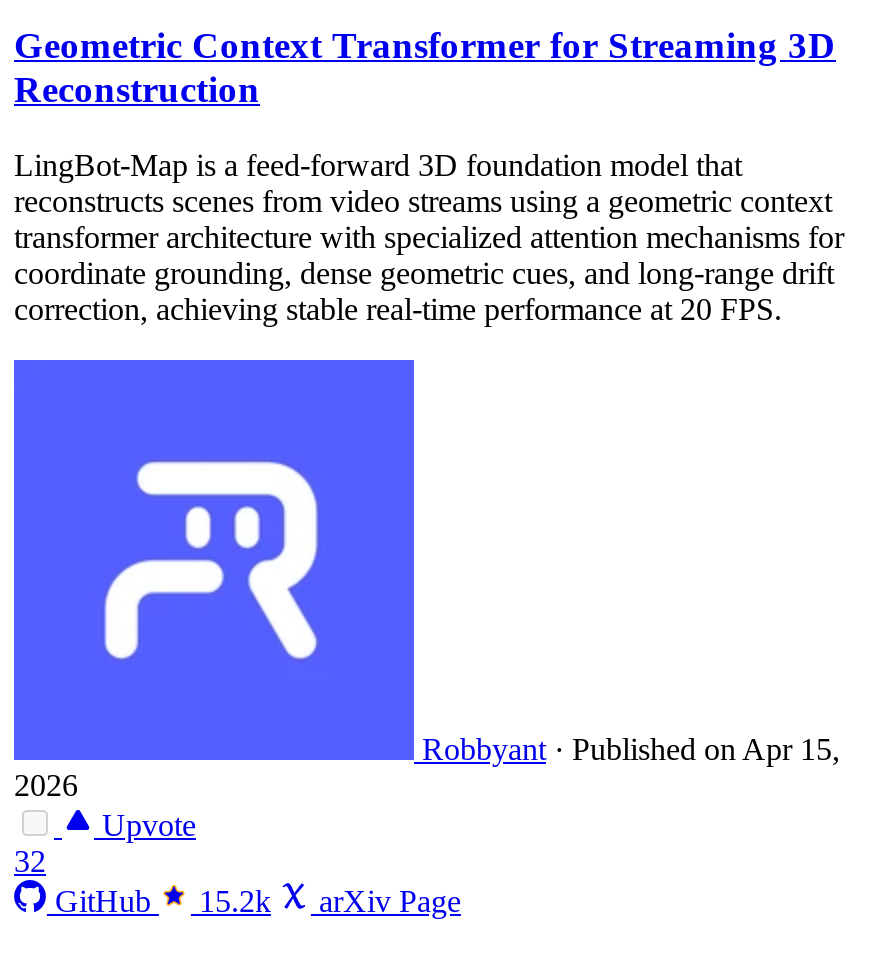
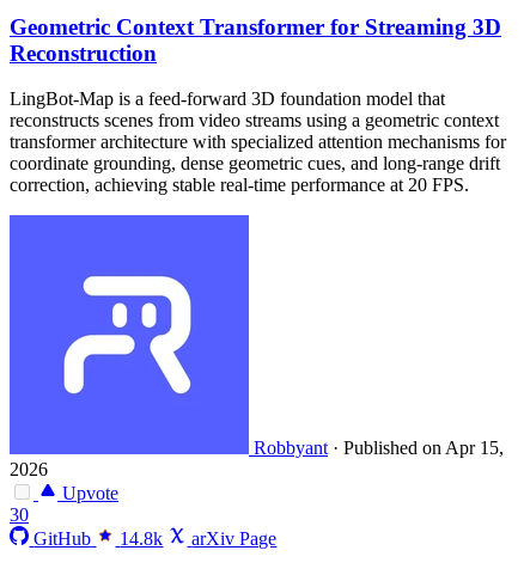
- 32
+ 30

- GitHub 15.2k arXiv Page
+ GitHub 14.8k arXiv Page
